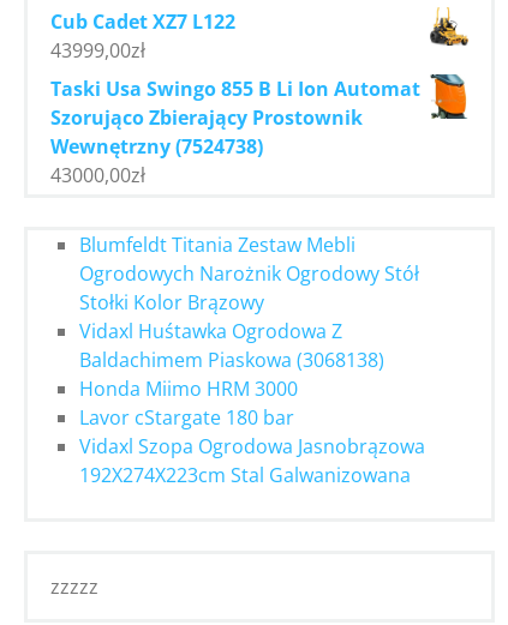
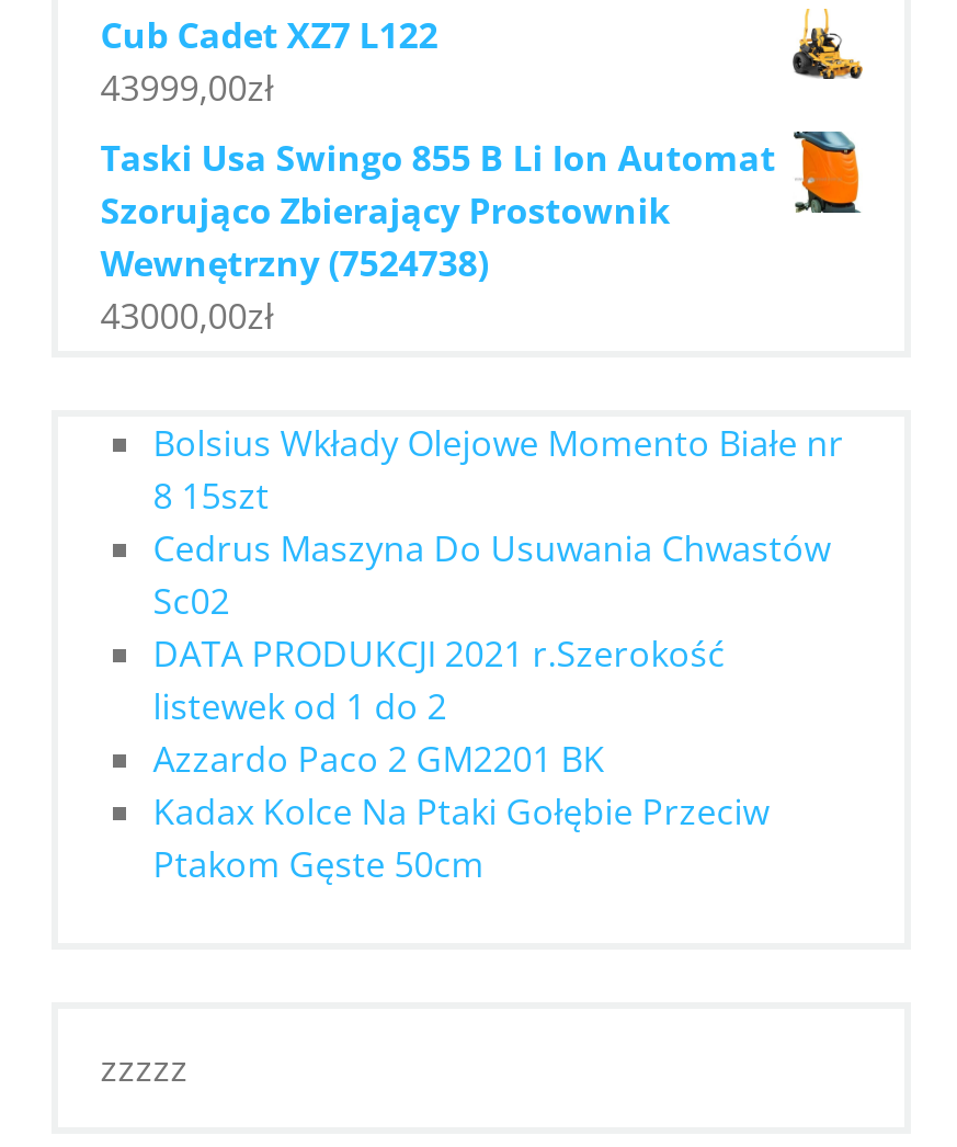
- Blumfeldt Titania Zestaw Mebli
- Ogrodowych Narożnik Ogrodowy Stół
- Stołki Kolor Brązowy
- Vidaxl Huśtawka Ogrodowa Z
- Baldachimem Piaskowa (3068138)
- Honda Miimo HRM 3000
- Lavor cStargate 180 bar
- Vidaxl Szopa Ogrodowa Jasnobrązowa
- 192X274X223cm Stal Galwanizowana
+ Bolsius Wkłady Olejowe Momento Białe nr
+ 8 15szt
+ Cedrus Maszyna Do Usuwania Chwastów
+ Sc02
+ DATA PRODUKCJI 2021 r.Szerokość
+ listewek od 1 do 2
+ Azzardo Paco 2 GM2201 BK
+ Kadax Kolce Na Ptaki Gołębie Przeciw
+ Ptakom Gęste 50cm
